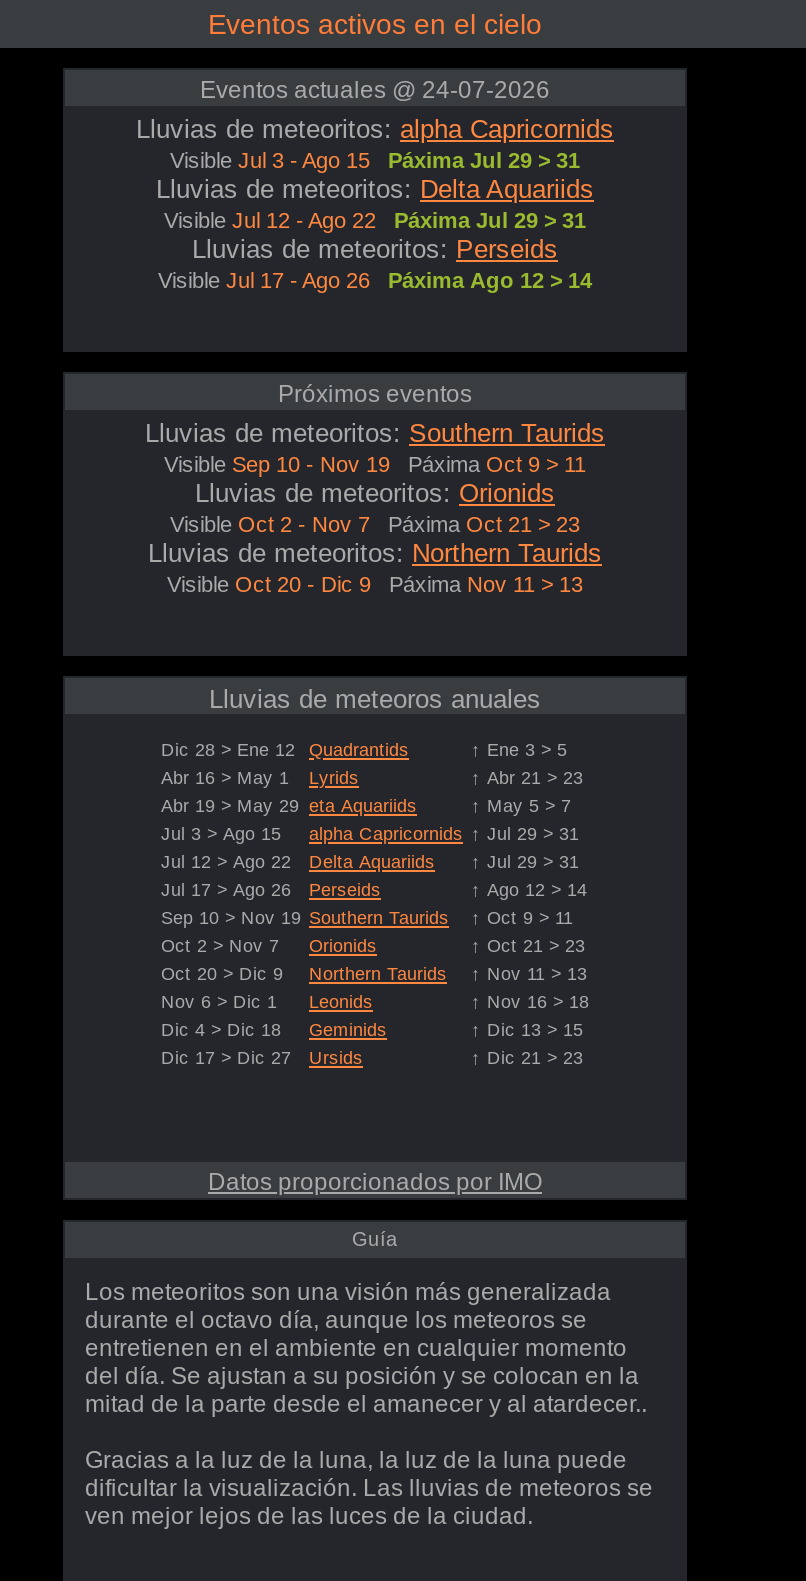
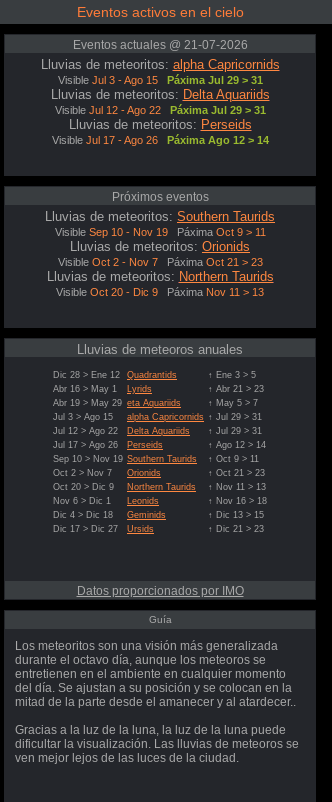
- Eventos actuales @ 24-07-2026
+ Eventos actuales @ 21-07-2026
